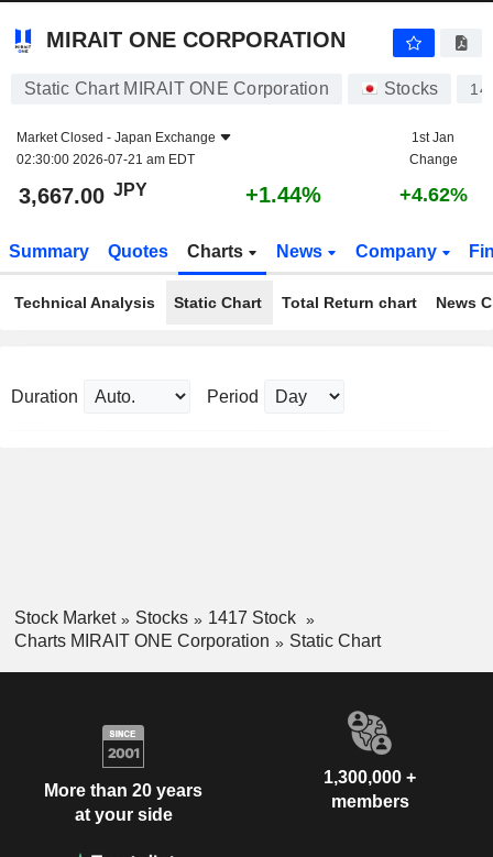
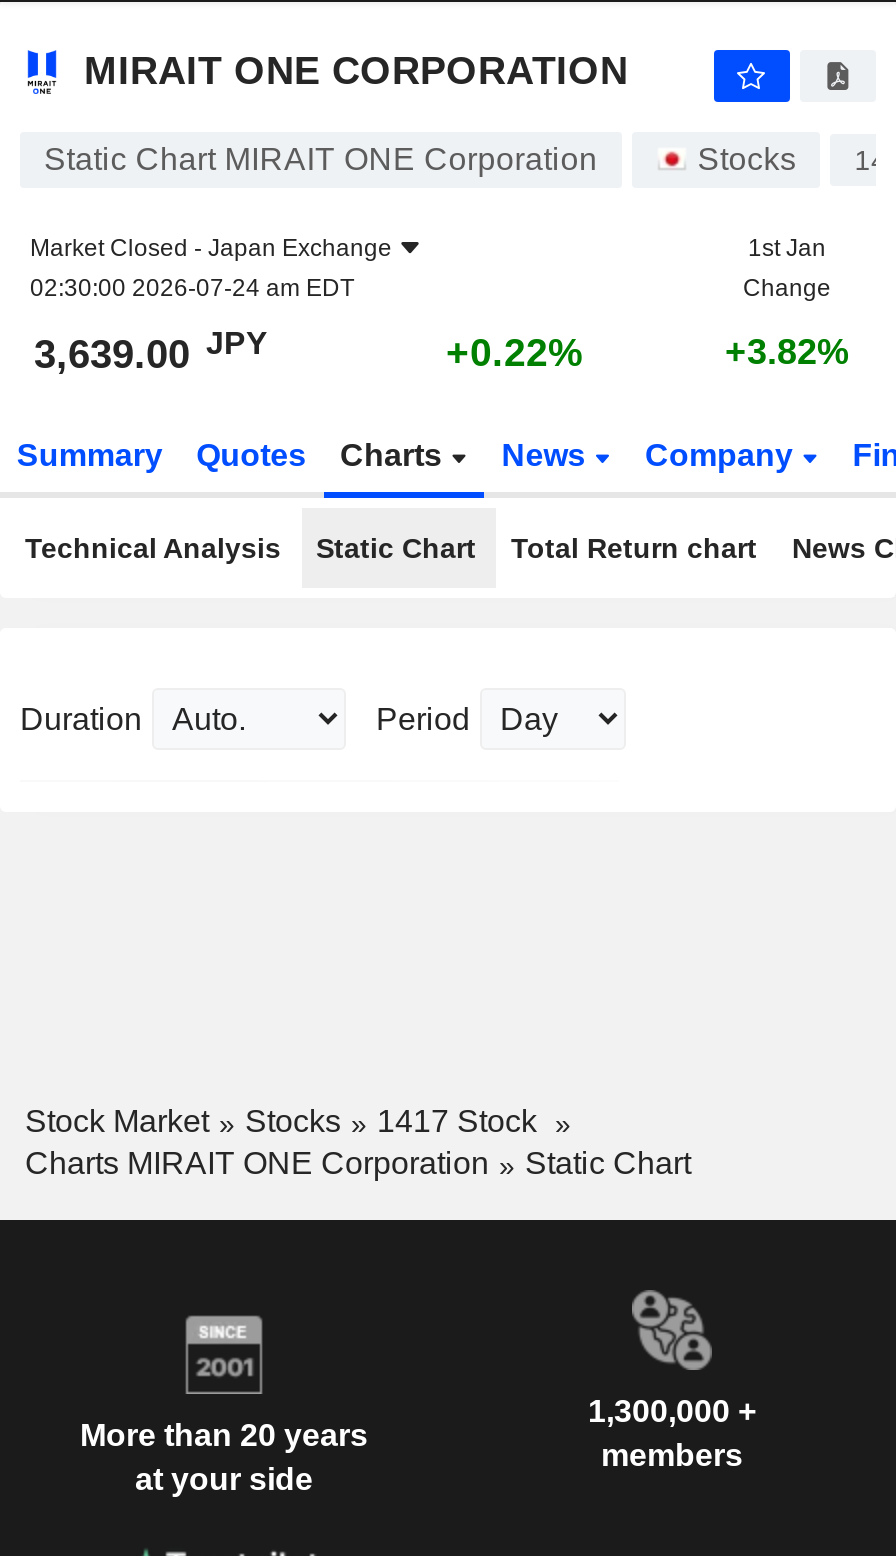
- 02:30:00 2026-07-21 am EDT
+ 02:30:00 2026-07-24 am EDT

- 3,667.00 JPY
+ 3,639.00 JPY

- +1.44%
+ +0.22%

- +4.62%
+ +3.82%
